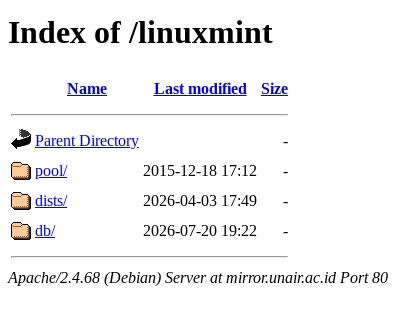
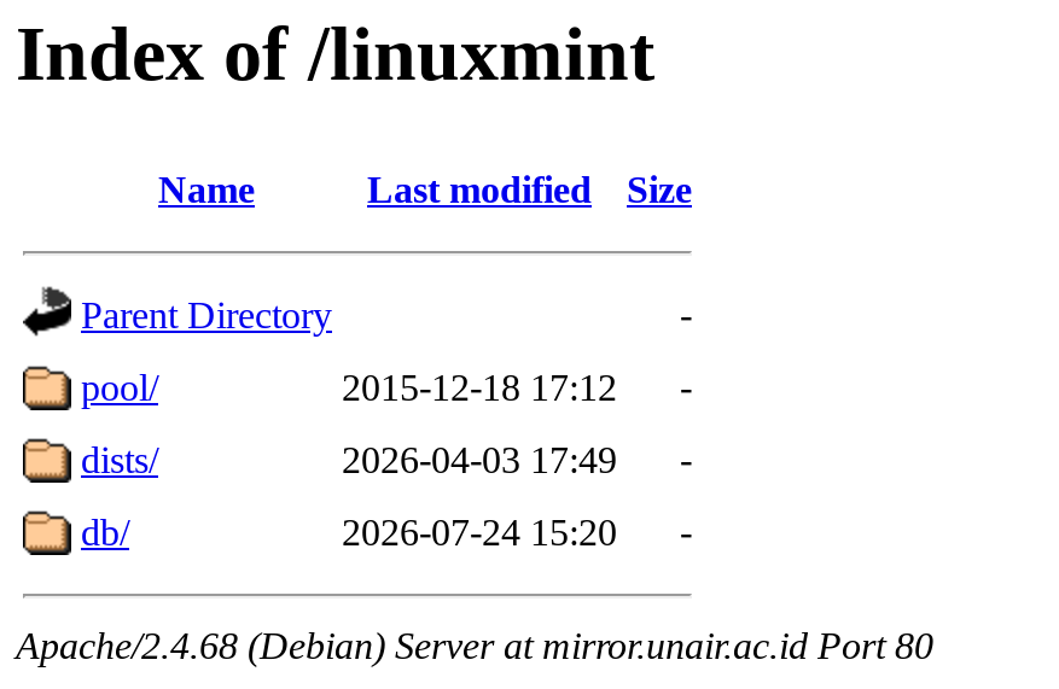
- 2026-07-20 19:22
+ 2026-07-24 15:20
